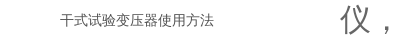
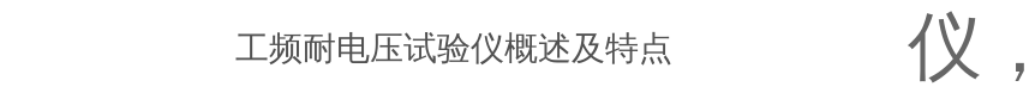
- 干式试验变压器使用方法
+ 工频耐电压试验仪概述及特点
